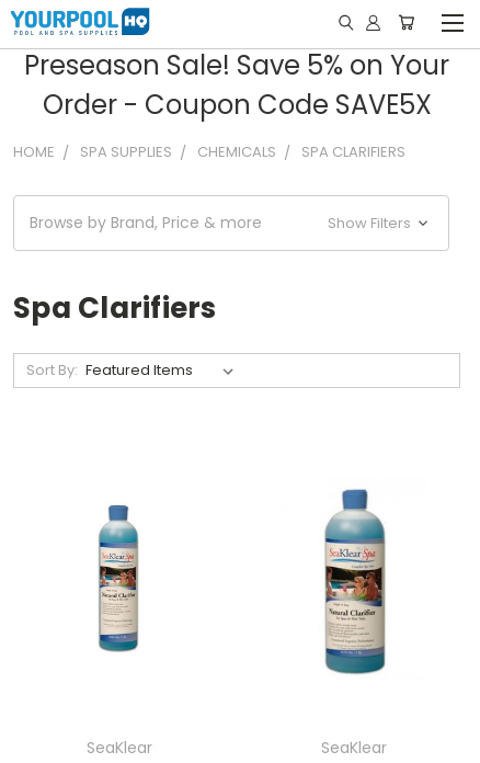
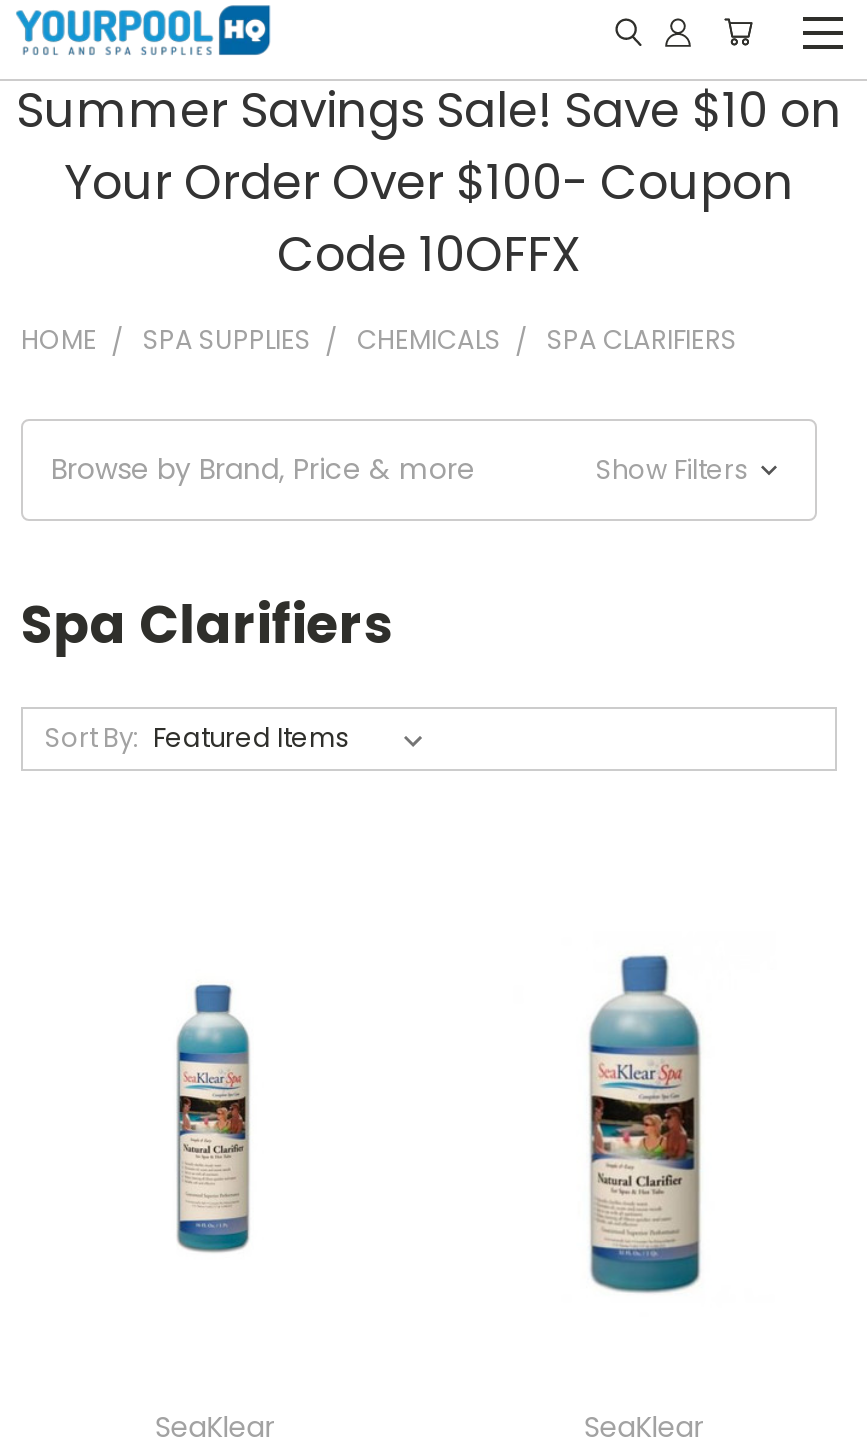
- Preseason Sale! Save 5% on Your
- Order - Coupon Code SAVE5X
+ Summer Savings Sale! Save $10 on
+ Your Order Over $100- Coupon
+ Code 10OFFX
